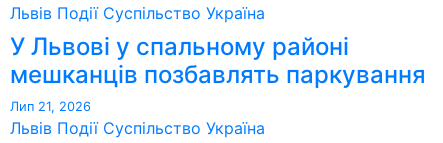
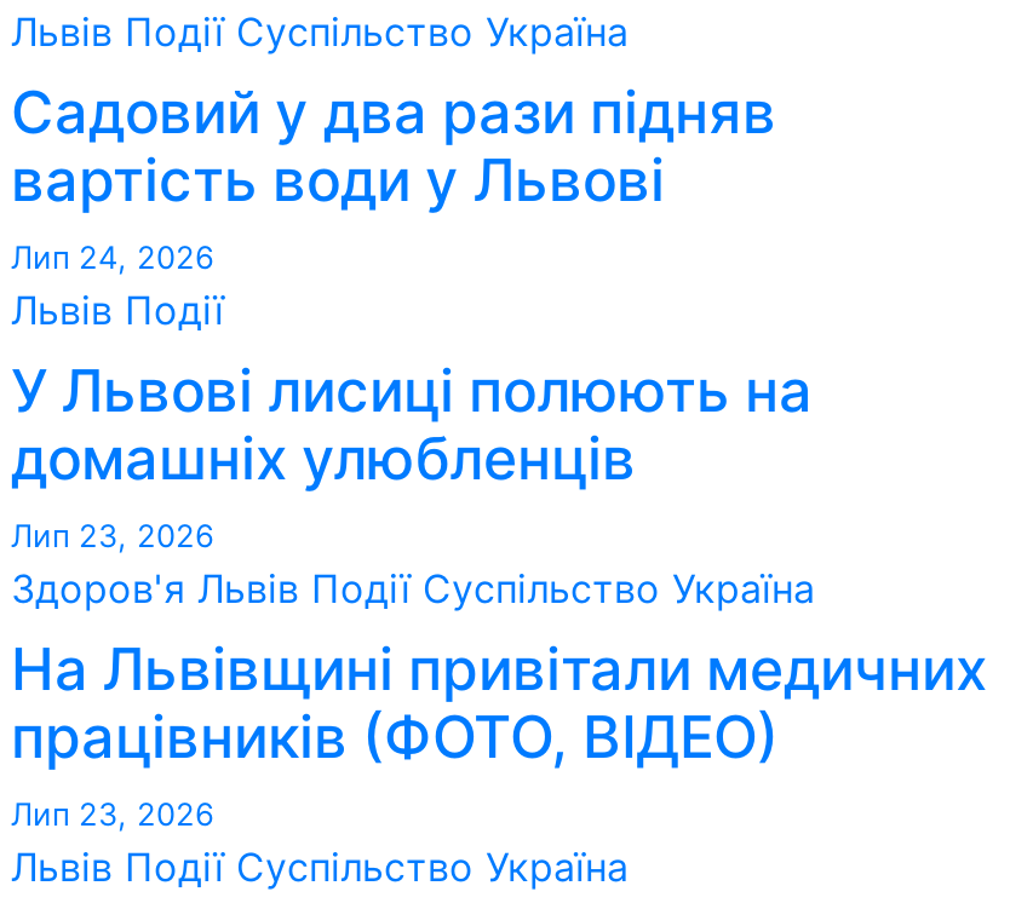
- У Львові у спальному районі
- мешканців позбавлять паркування
- Лип 21, 2026
+ Садовий у два рази підняв
+ вартість води у Львові
+ Лип 24, 2026
+ Львів Події
+ У Львові лисиці полюють на
+ домашніх улюбленців
+ Лип 23, 2026
+ Здоров'я Львів Події Суспільство Україна
+ На Львівщині привітали медичних
+ працівників (ФОТО, ВІДЕО)
+ Лип 23, 2026
